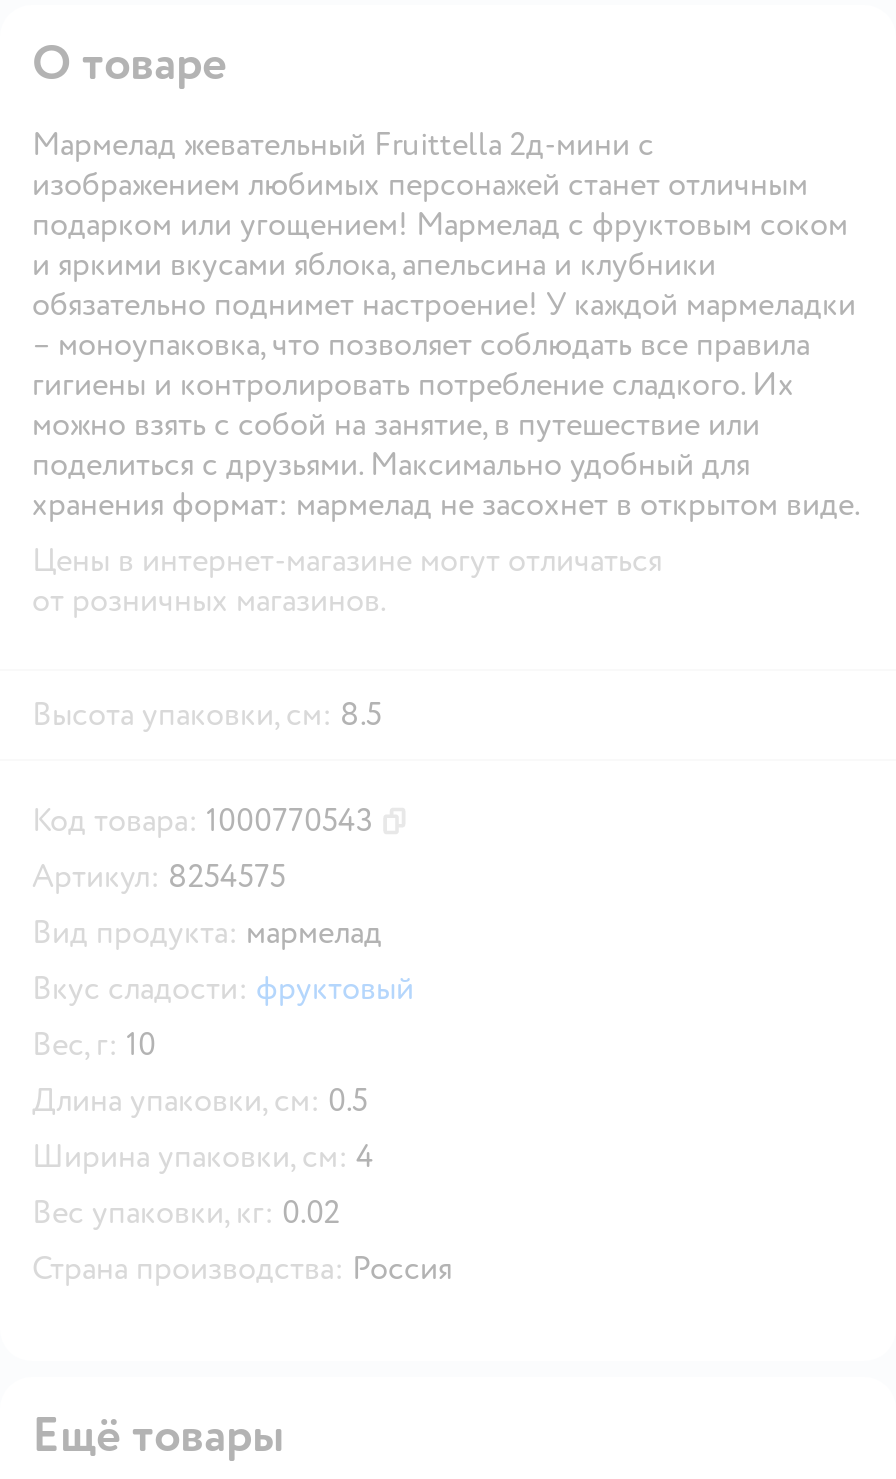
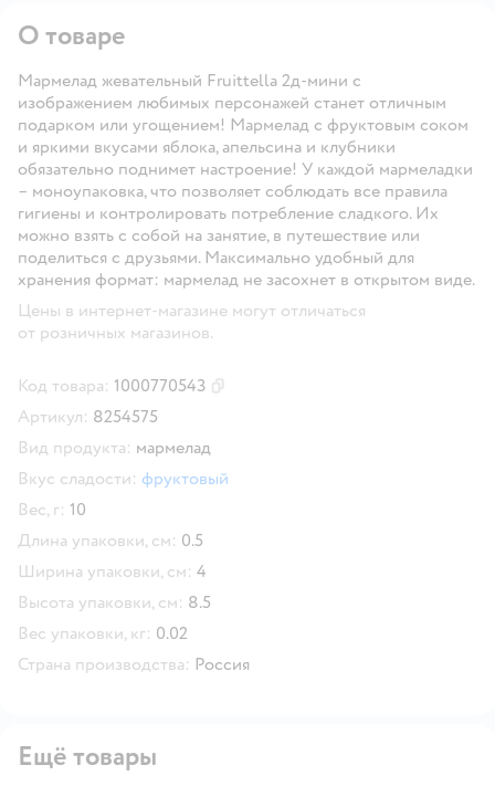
moved down: Высота упаковки, см: 8.5

moved up: Артикул: 8254575 | Вид продукта: мармелад | Вкус сладости: фруктовый | Вес, г: 10 | Длина упаковки, см: 0.5 | Ширина упаковки, см: 4
